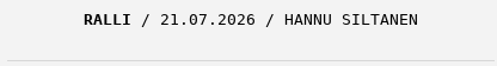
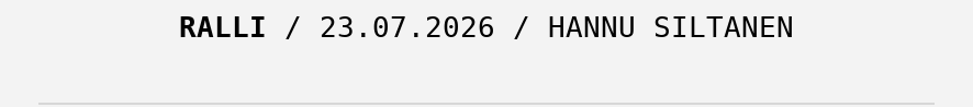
- RALLI 21.07.2026 HANNU SILTANEN
+ RALLI 23.07.2026 HANNU SILTANEN
